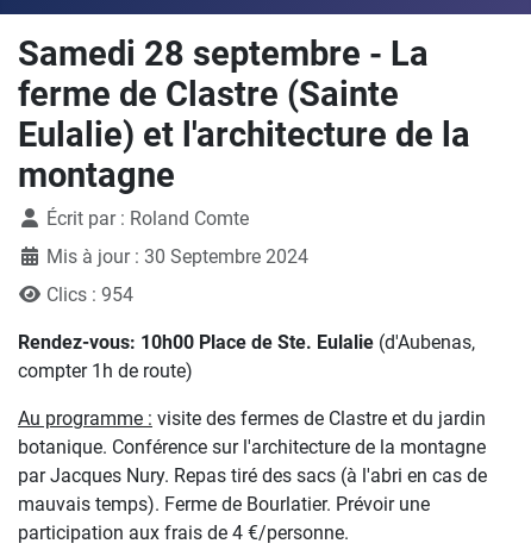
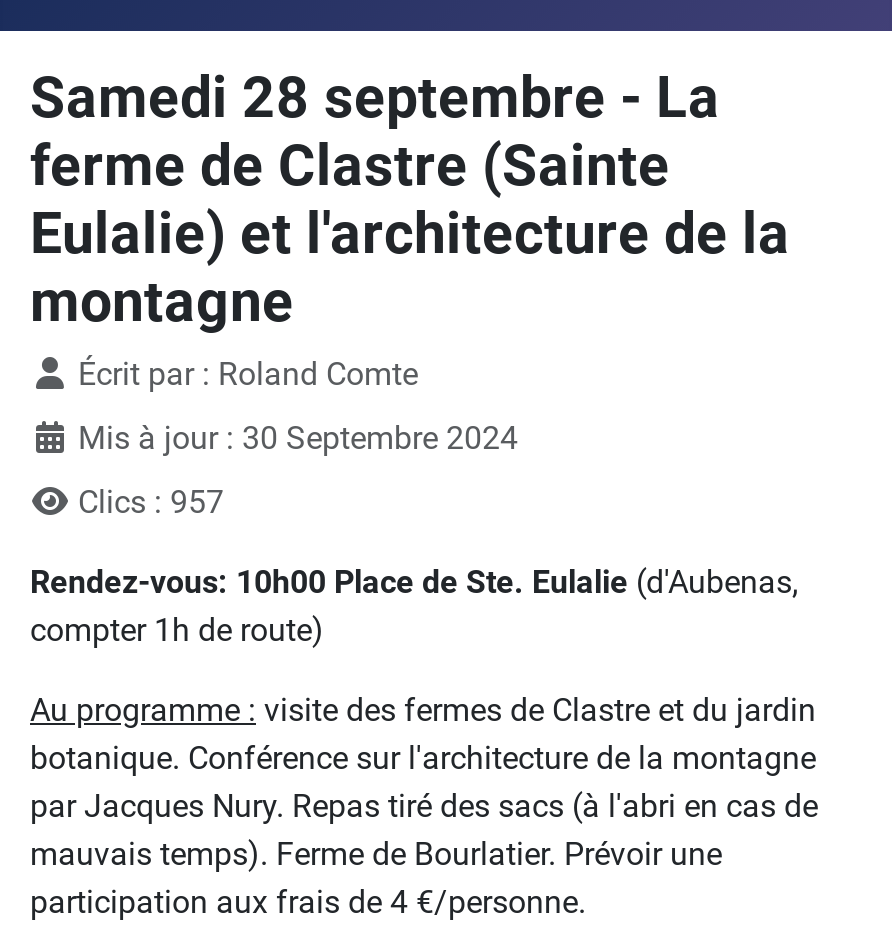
- Clics : 954
+ Clics : 957
